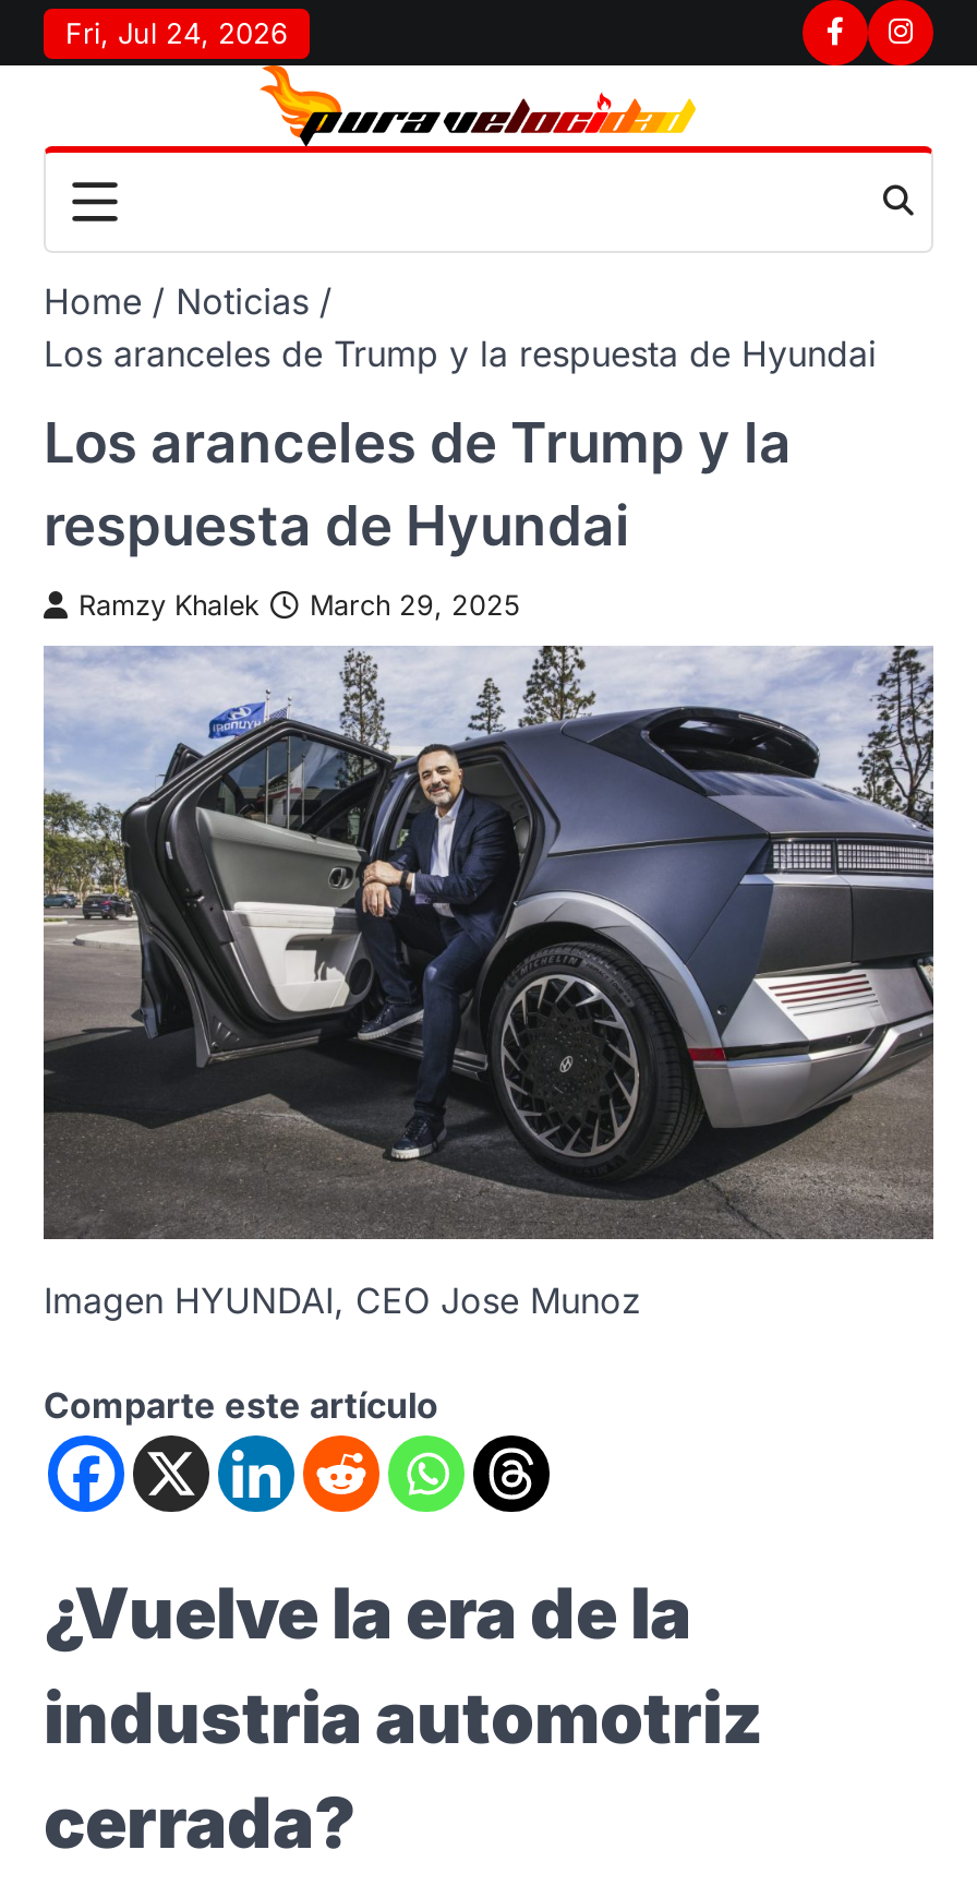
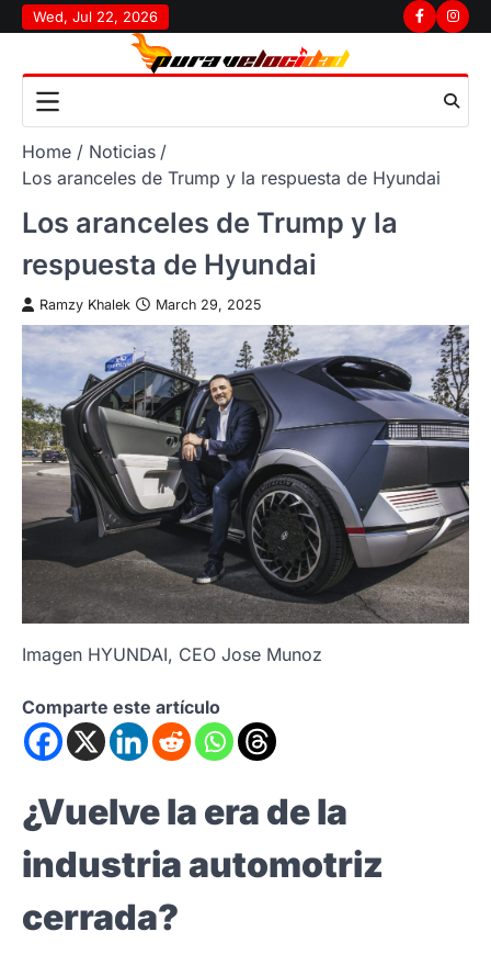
- Fri, Jul 24, 2026
+ Wed, Jul 22, 2026
